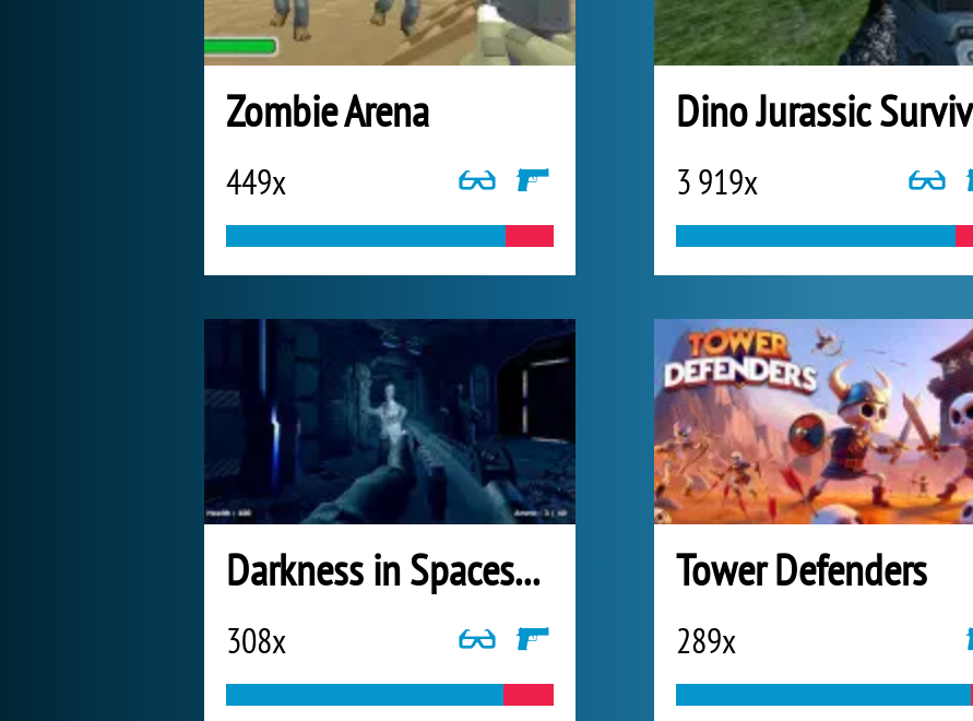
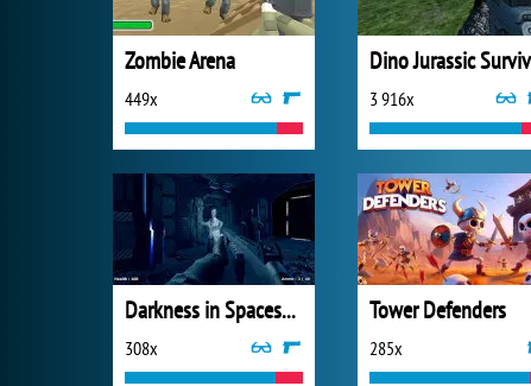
- 3 919x
+ 3 916x

- 289x
+ 285x
